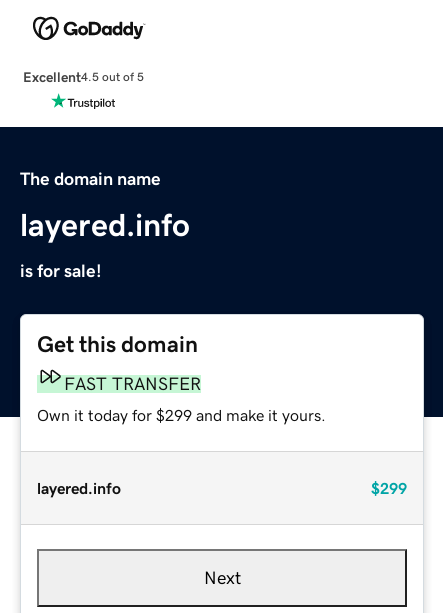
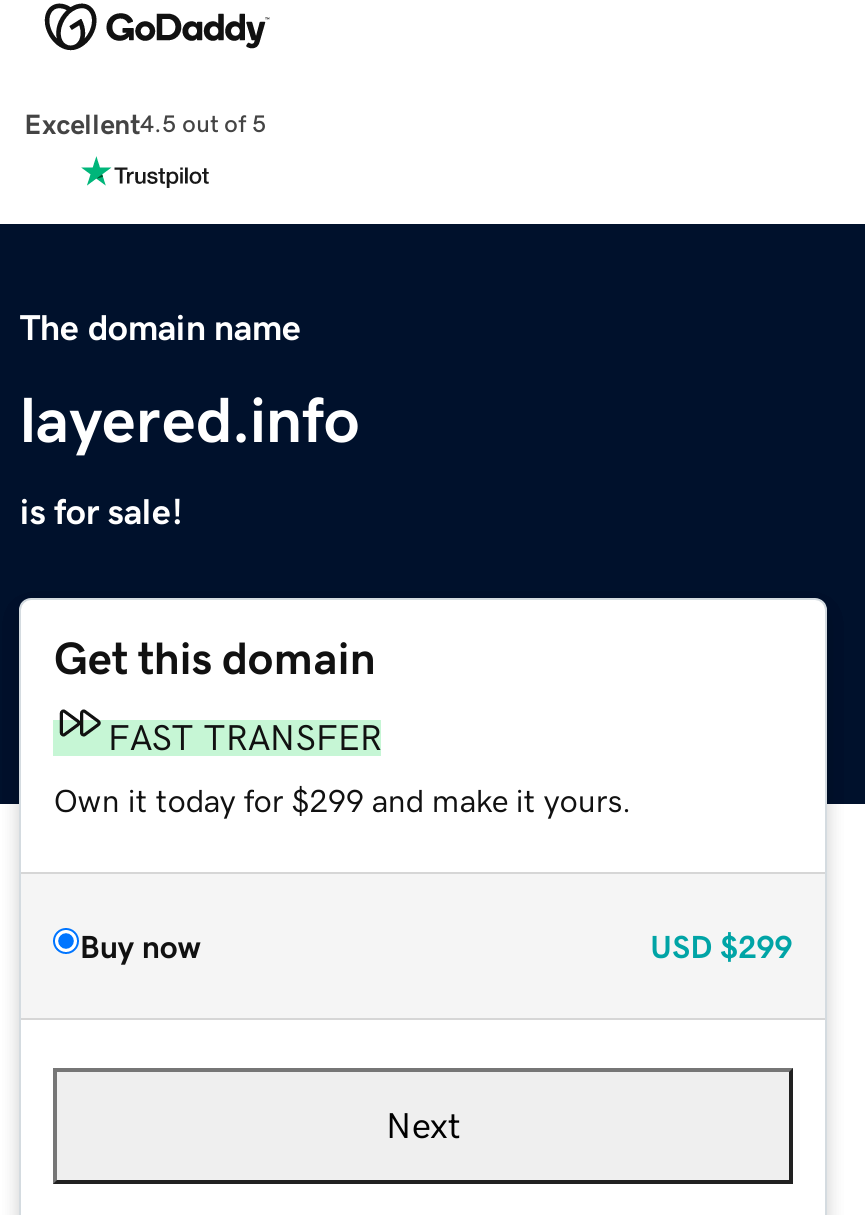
- layered.info
- $299
+ Buy now
+ USD $299
